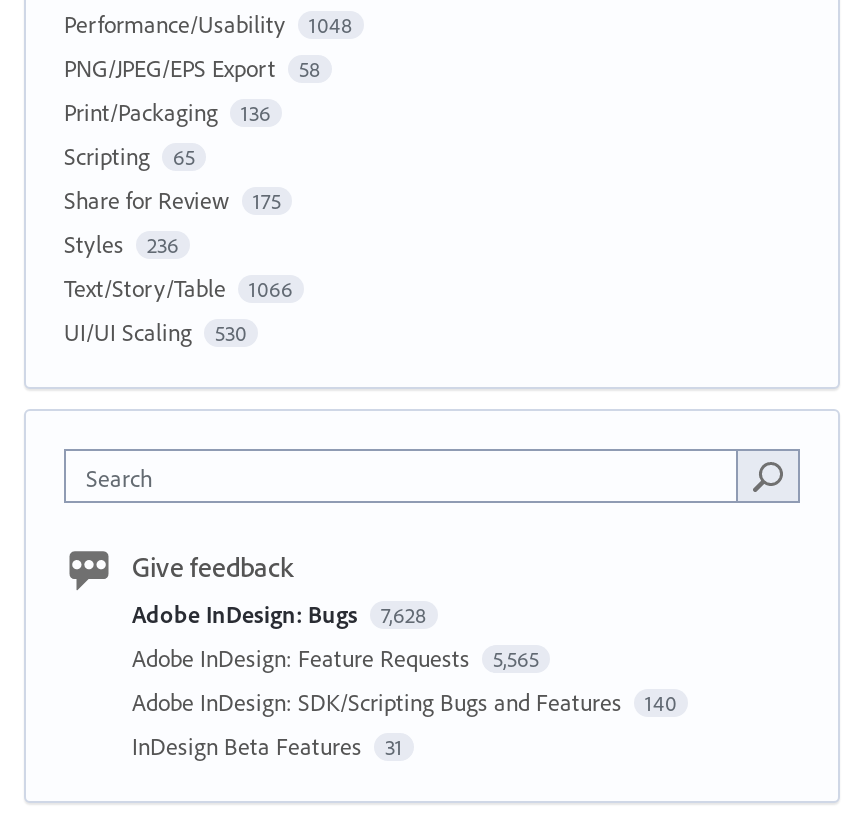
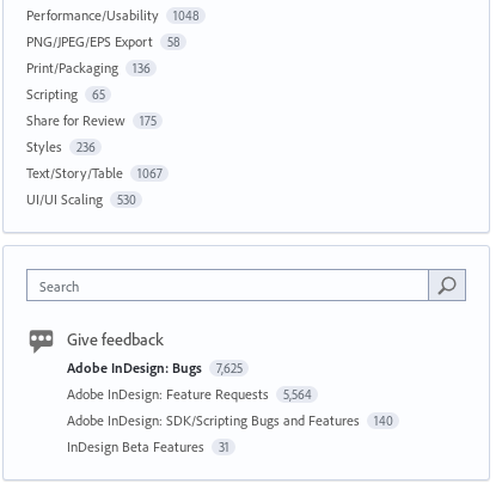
- Text/Story/Table 1066
+ Text/Story/Table 1067

- Adobe InDesign: Bugs 7,628
+ Adobe InDesign: Bugs 7,625

- Adobe InDesign: Feature Requests 5,565
+ Adobe InDesign: Feature Requests 5,564
